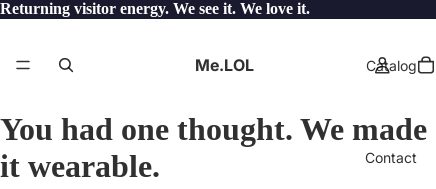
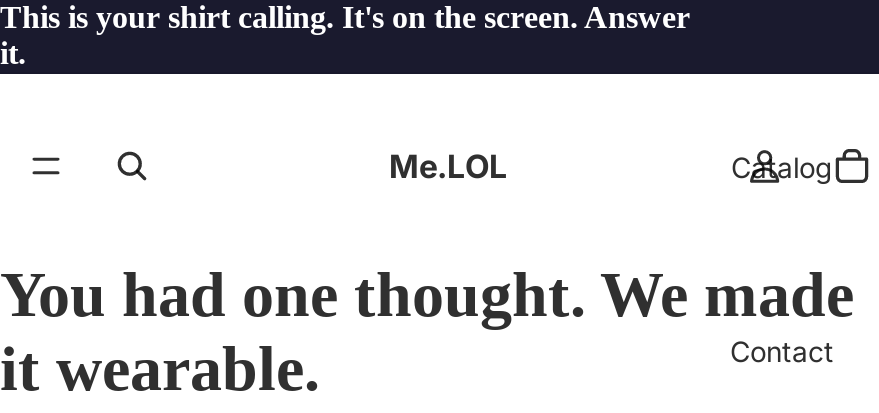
- Returning visitor energy. We see it. We love it.
+ This is your shirt calling. It's on the screen. Answer
+ it.
